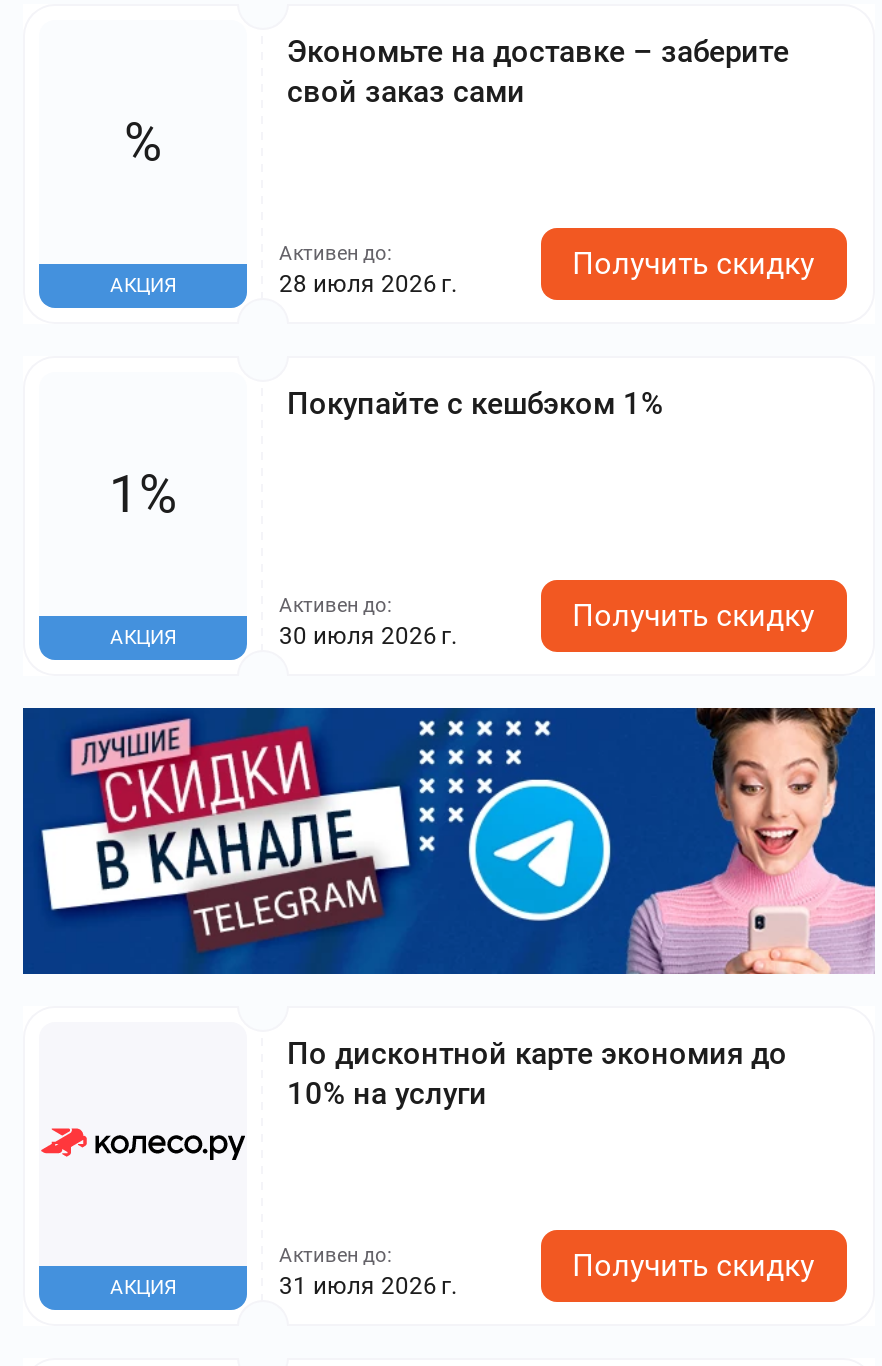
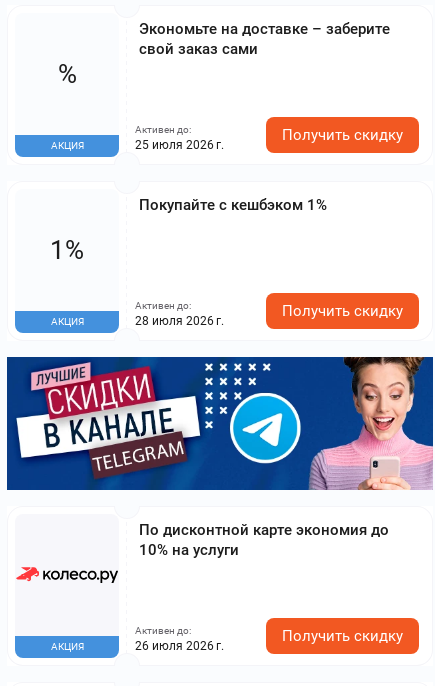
- 28 июля 2026 г.
+ 25 июля 2026 г.

- 30 июля 2026 г.
+ 28 июля 2026 г.

- 31 июля 2026 г.
+ 26 июля 2026 г.
